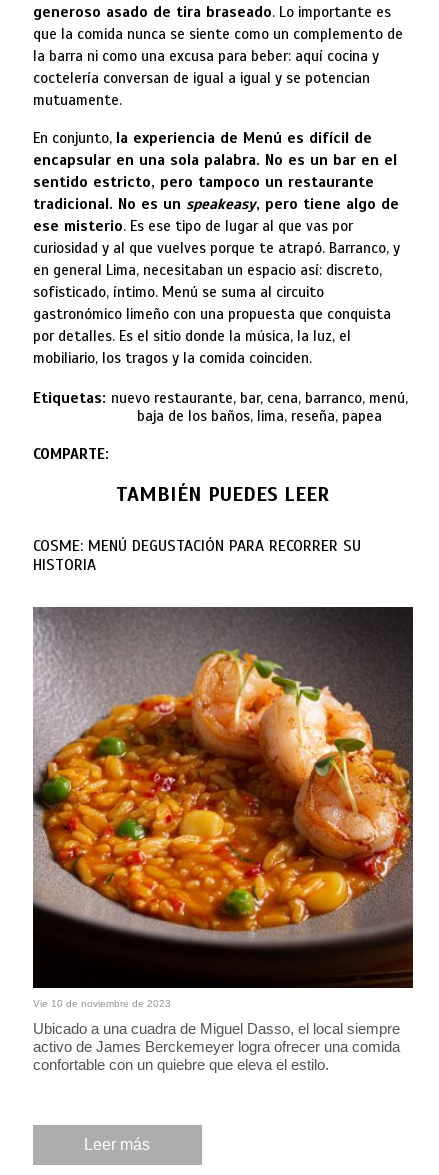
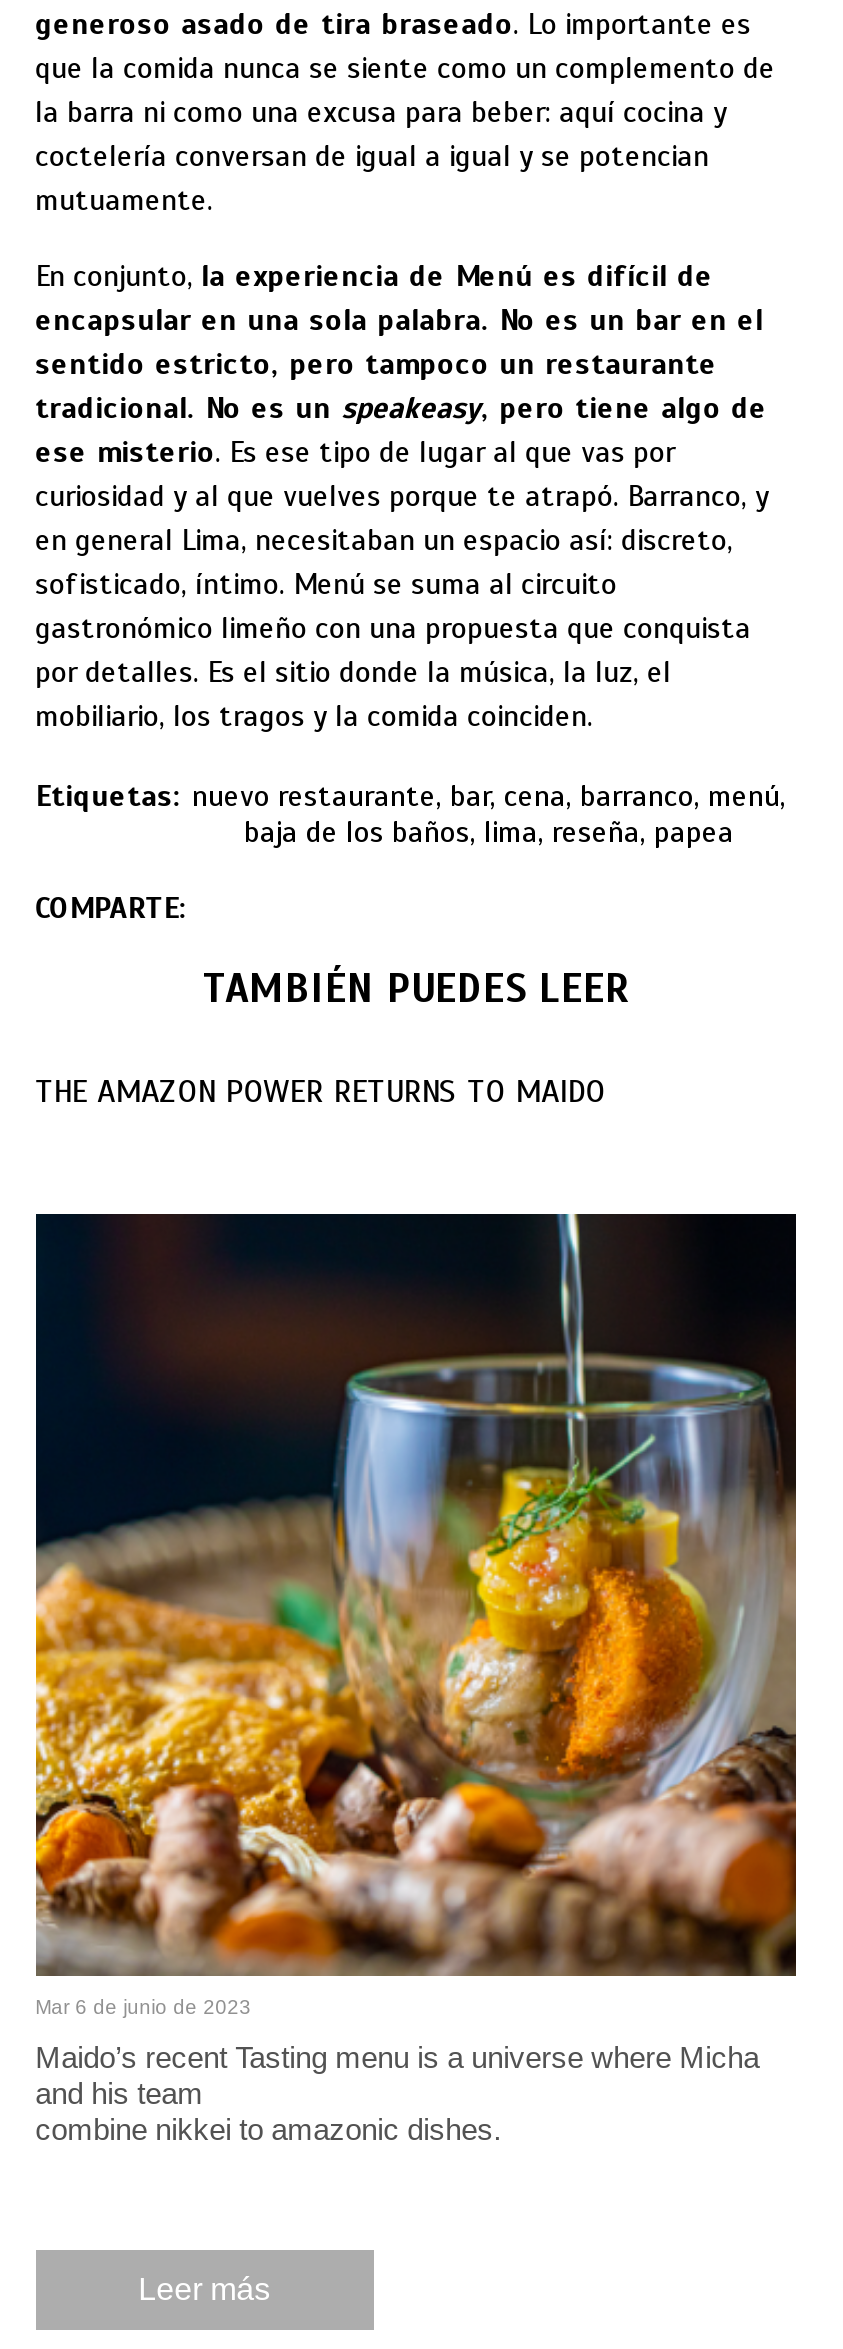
- COSME: MENÚ DEGUSTACIÓN PARA RECORRER SU
- HISTORIA
+ THE AMAZON POWER RETURNS TO MAIDO

- [image]
- Vie 10 de noviembre de 2023
+ [image]
+ Mar 6 de junio de 2023

- Ubicado a una cuadra de Miguel Dasso, el local siempre
- activo de James Berckemeyer logra ofrecer una comida
- confortable con un quiebre que eleva el estilo.
+ Maido’s recent Tasting menu is a universe where Micha
+ and his team
+ combine nikkei to amazonic dishes.
